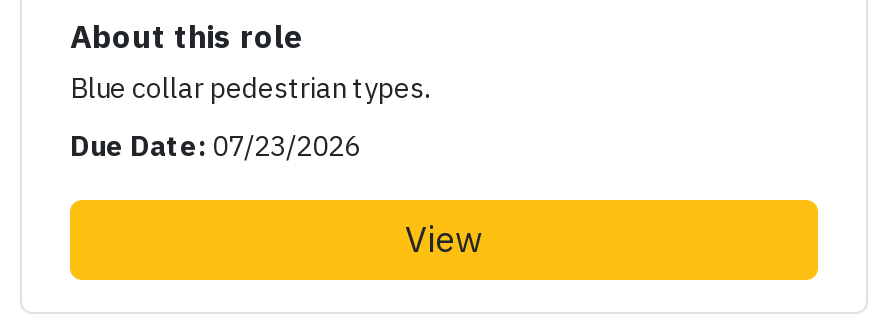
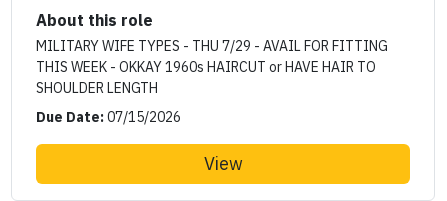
- Blue collar pedestrian types.
+ MILITARY WIFE TYPES - THU 7/29 - AVAIL FOR FITTING
+ THIS WEEK - OKKAY 1960s HAIRCUT or HAVE HAIR TO
+ SHOULDER LENGTH

- Due Date: 07/23/2026
+ Due Date: 07/15/2026
